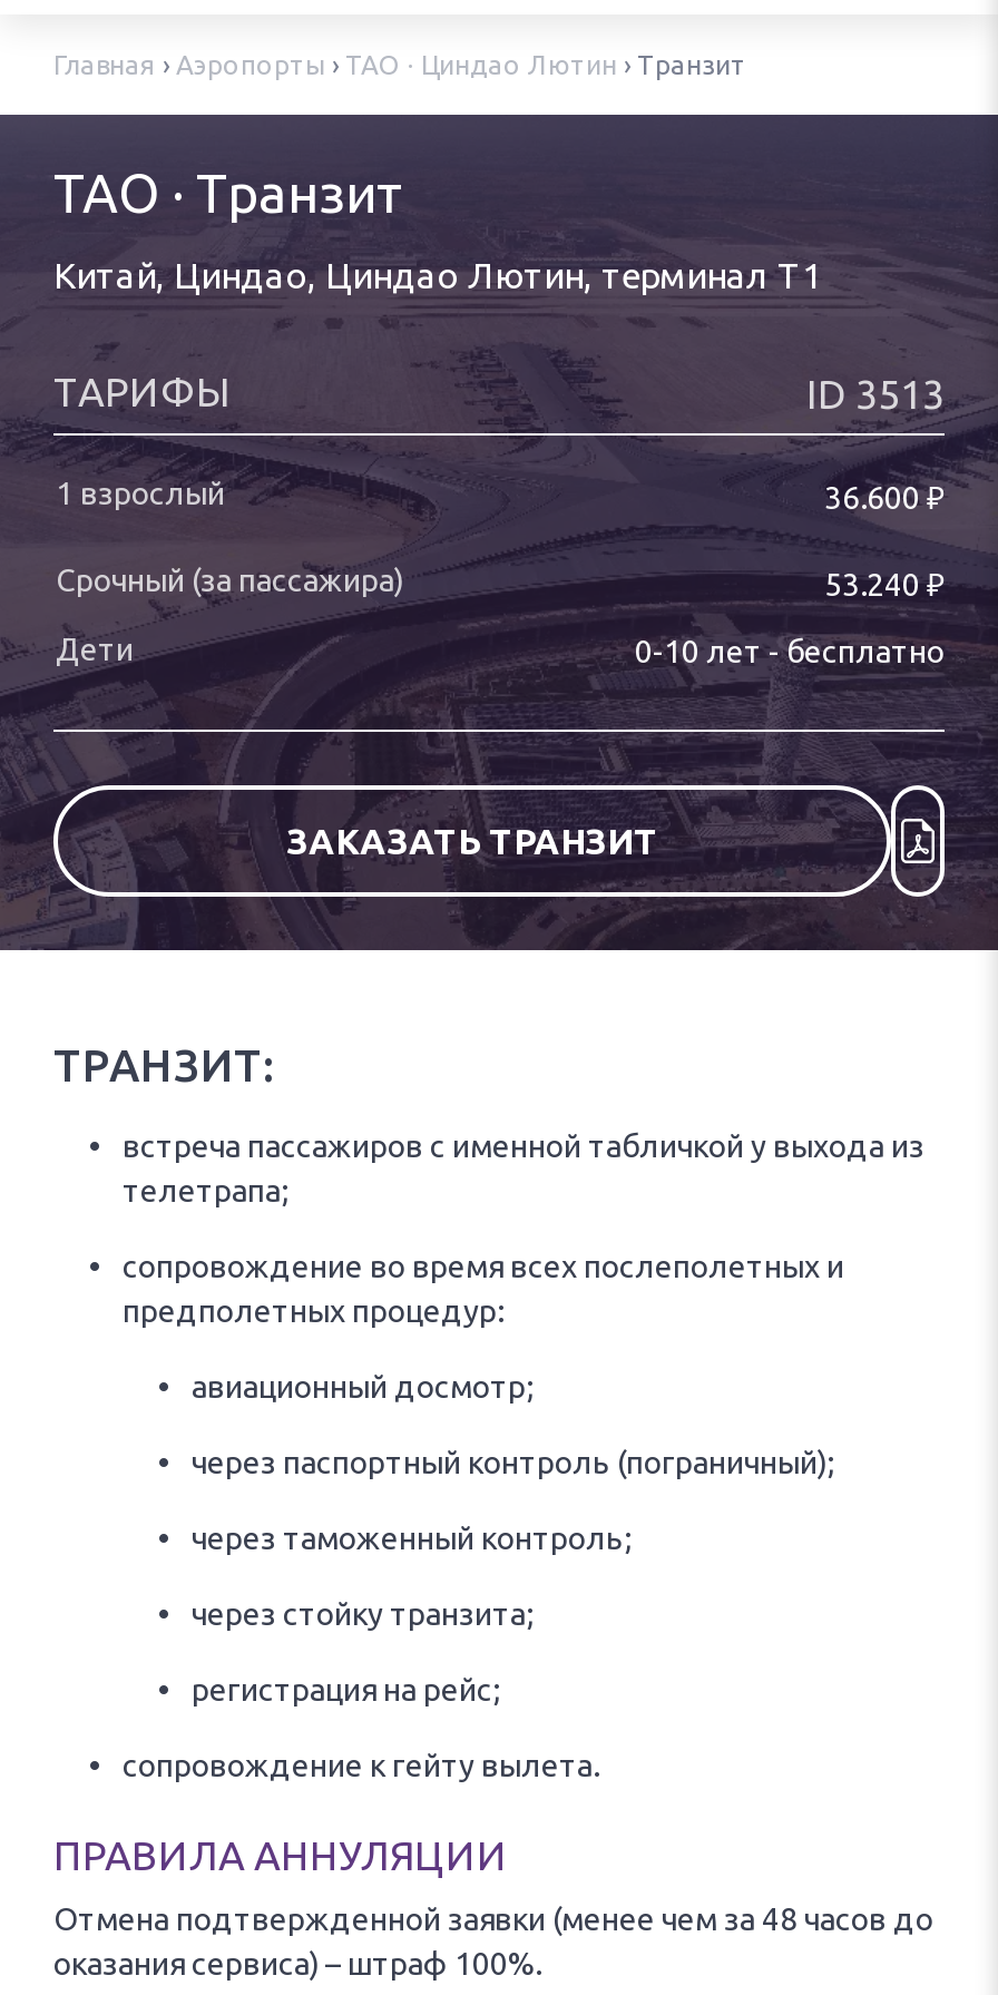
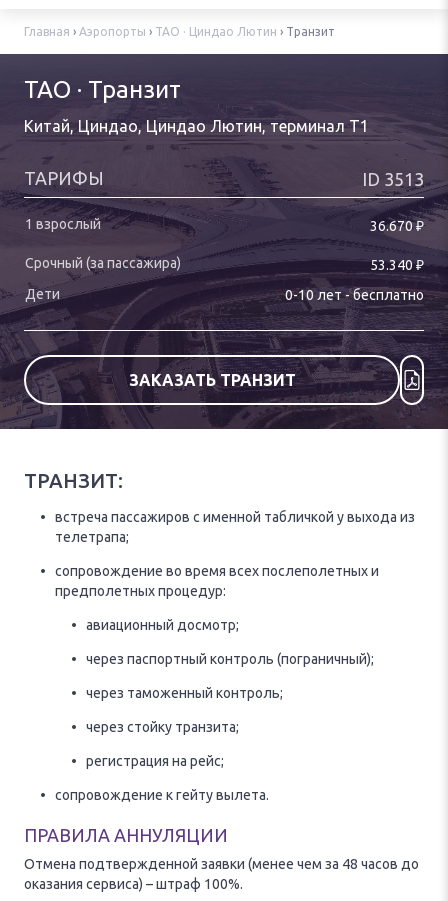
- 36.600 ₽
+ 36.670 ₽

- 53.240 ₽
+ 53.340 ₽
